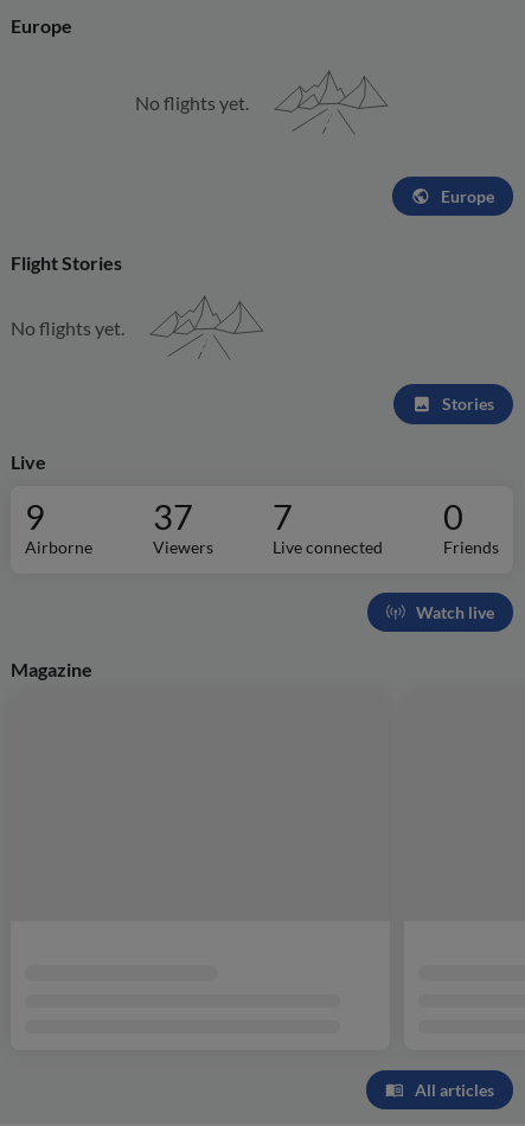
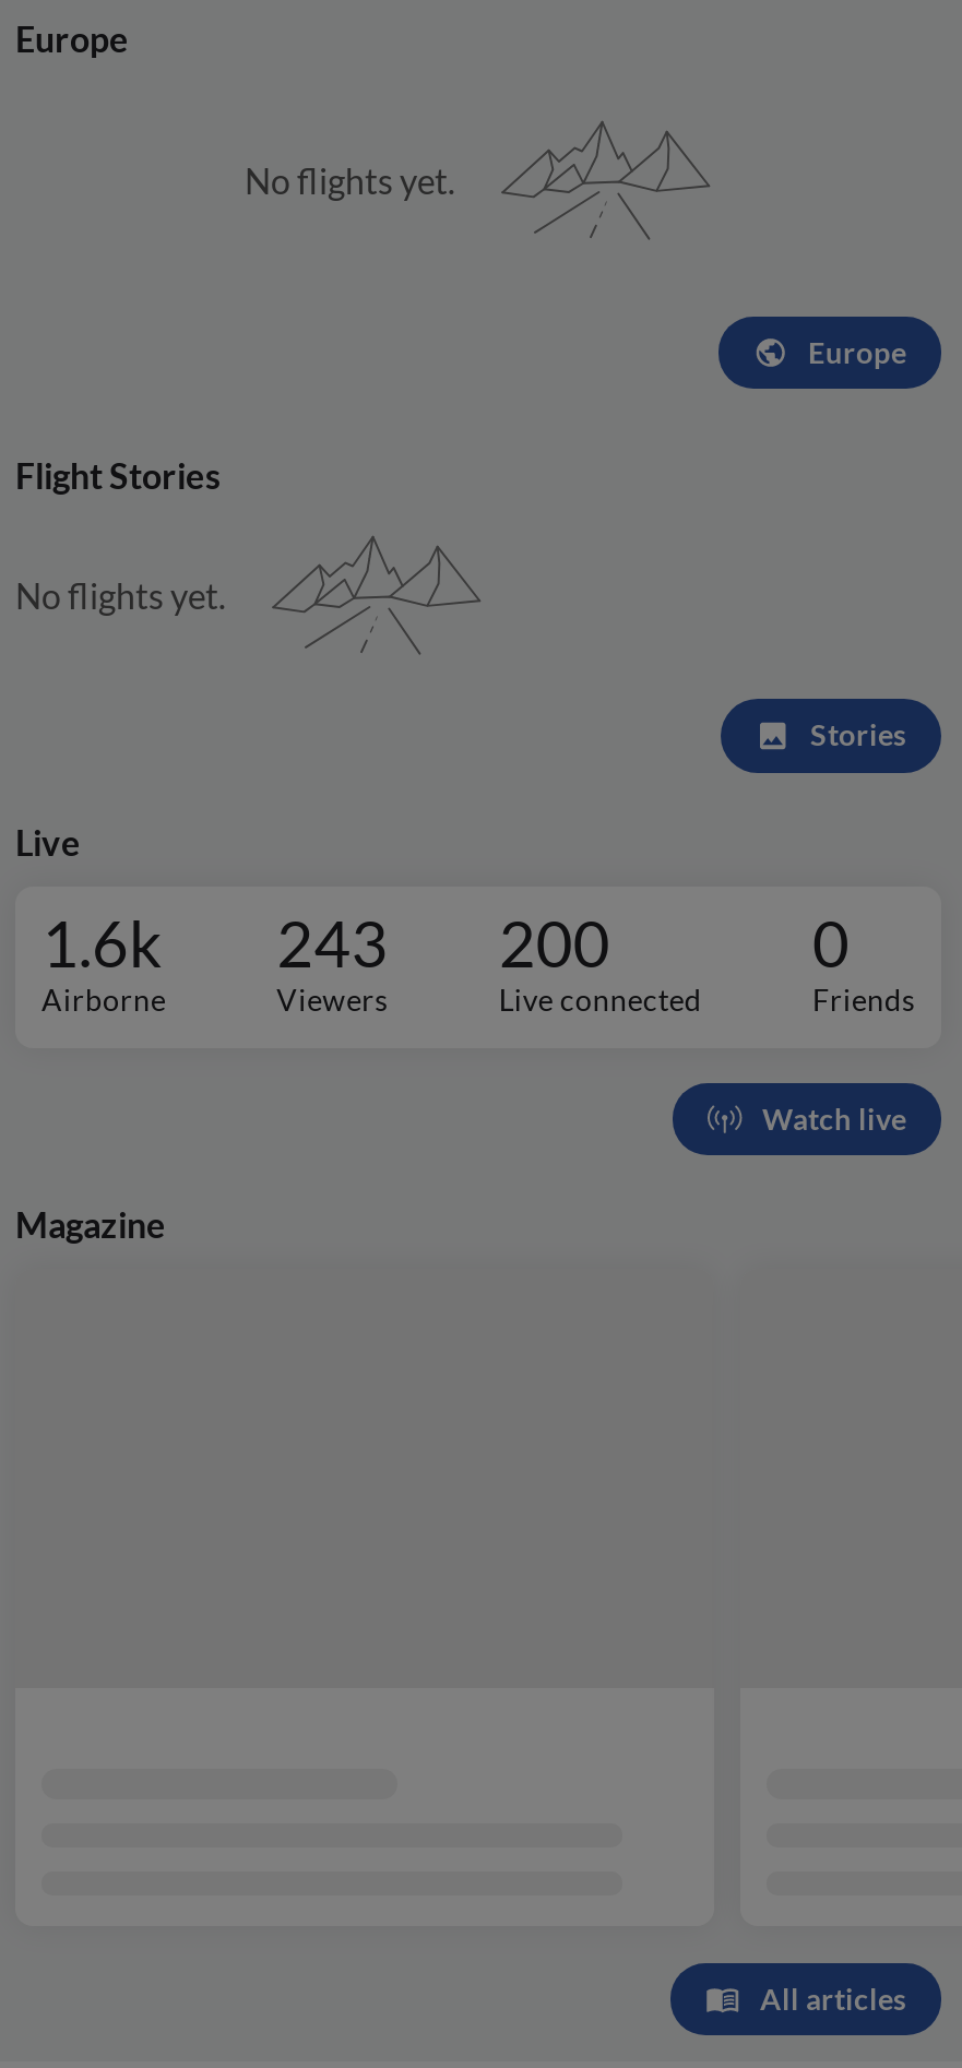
- 9
+ 1.6k

- 37
+ 243

- 7
+ 200
